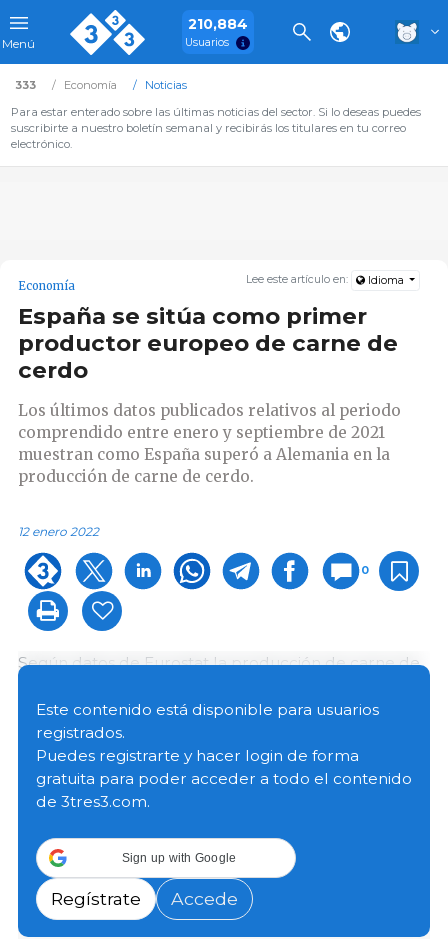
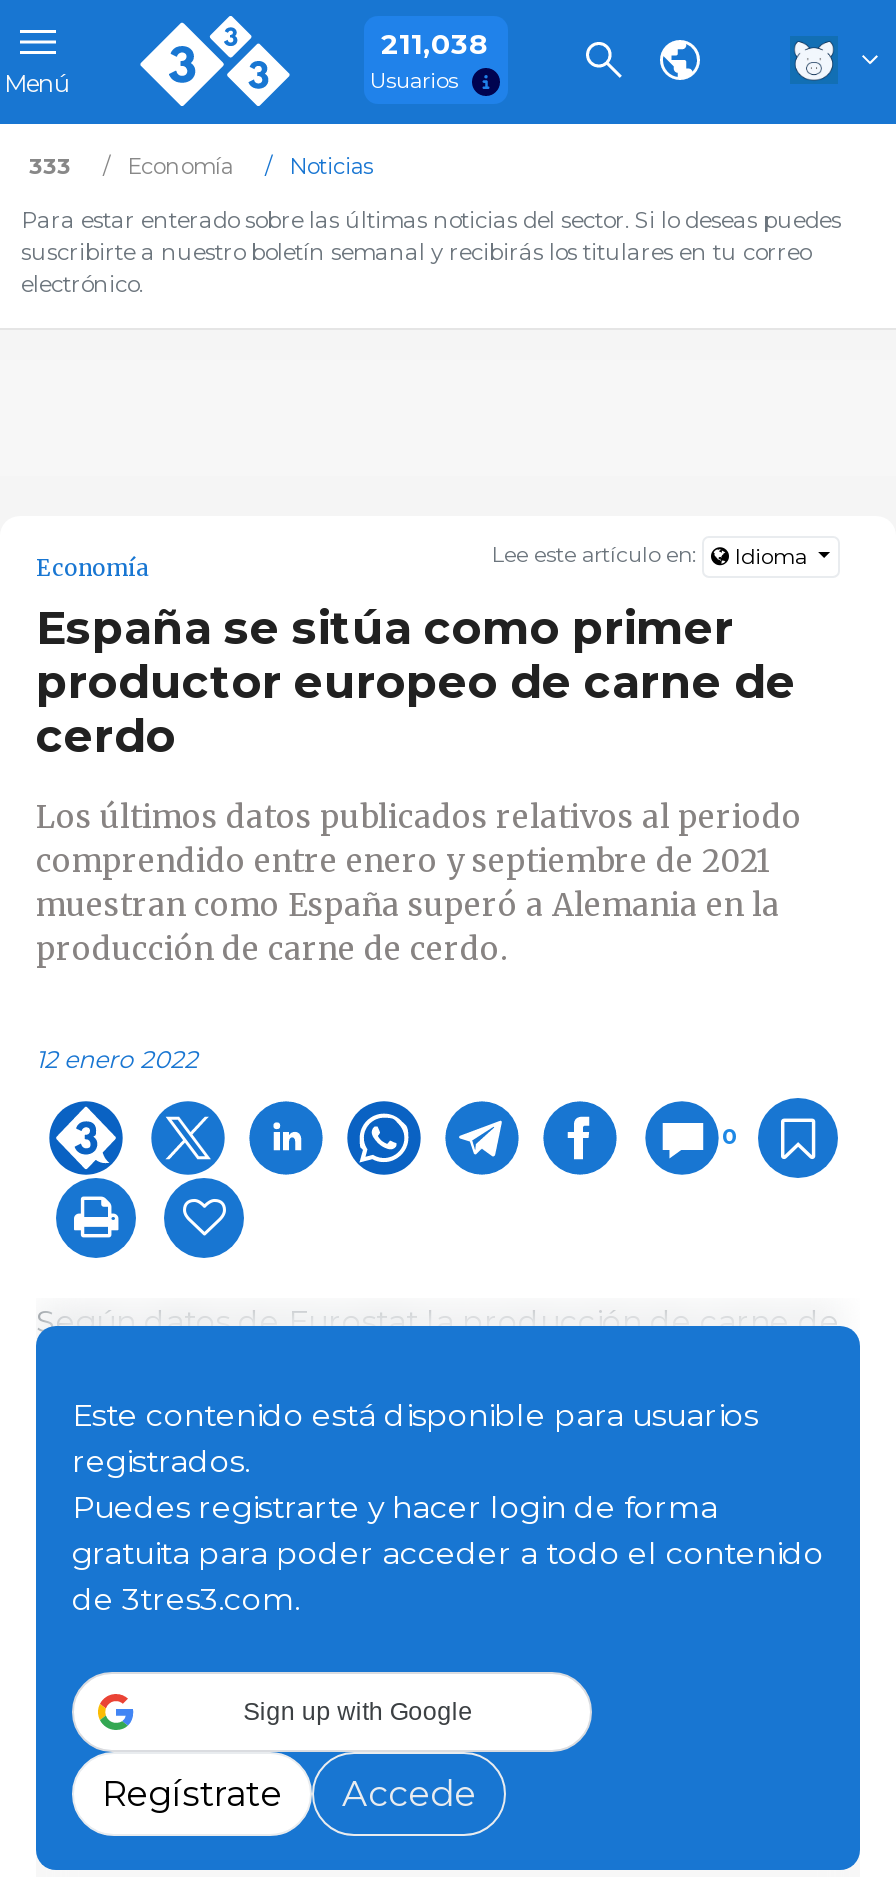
- 210,884
+ 211,038
